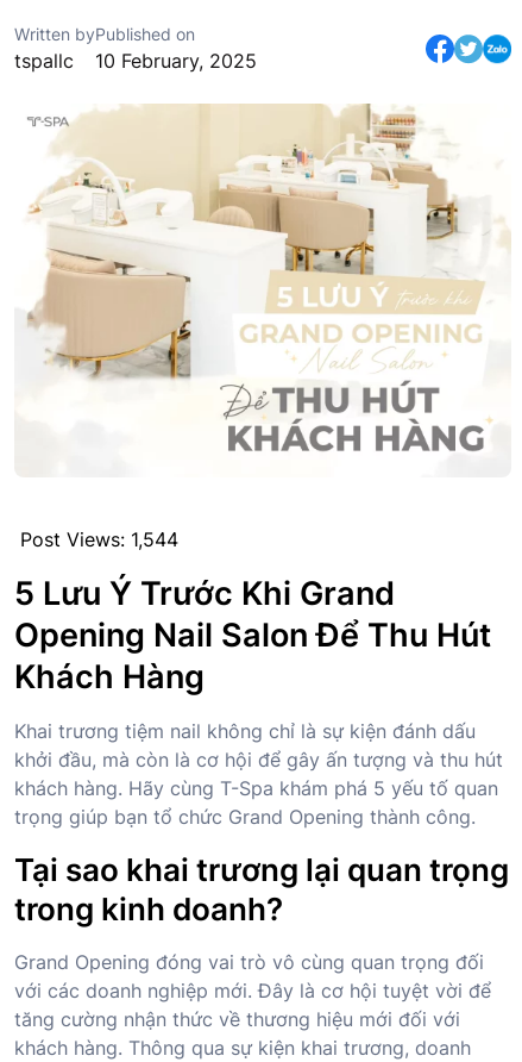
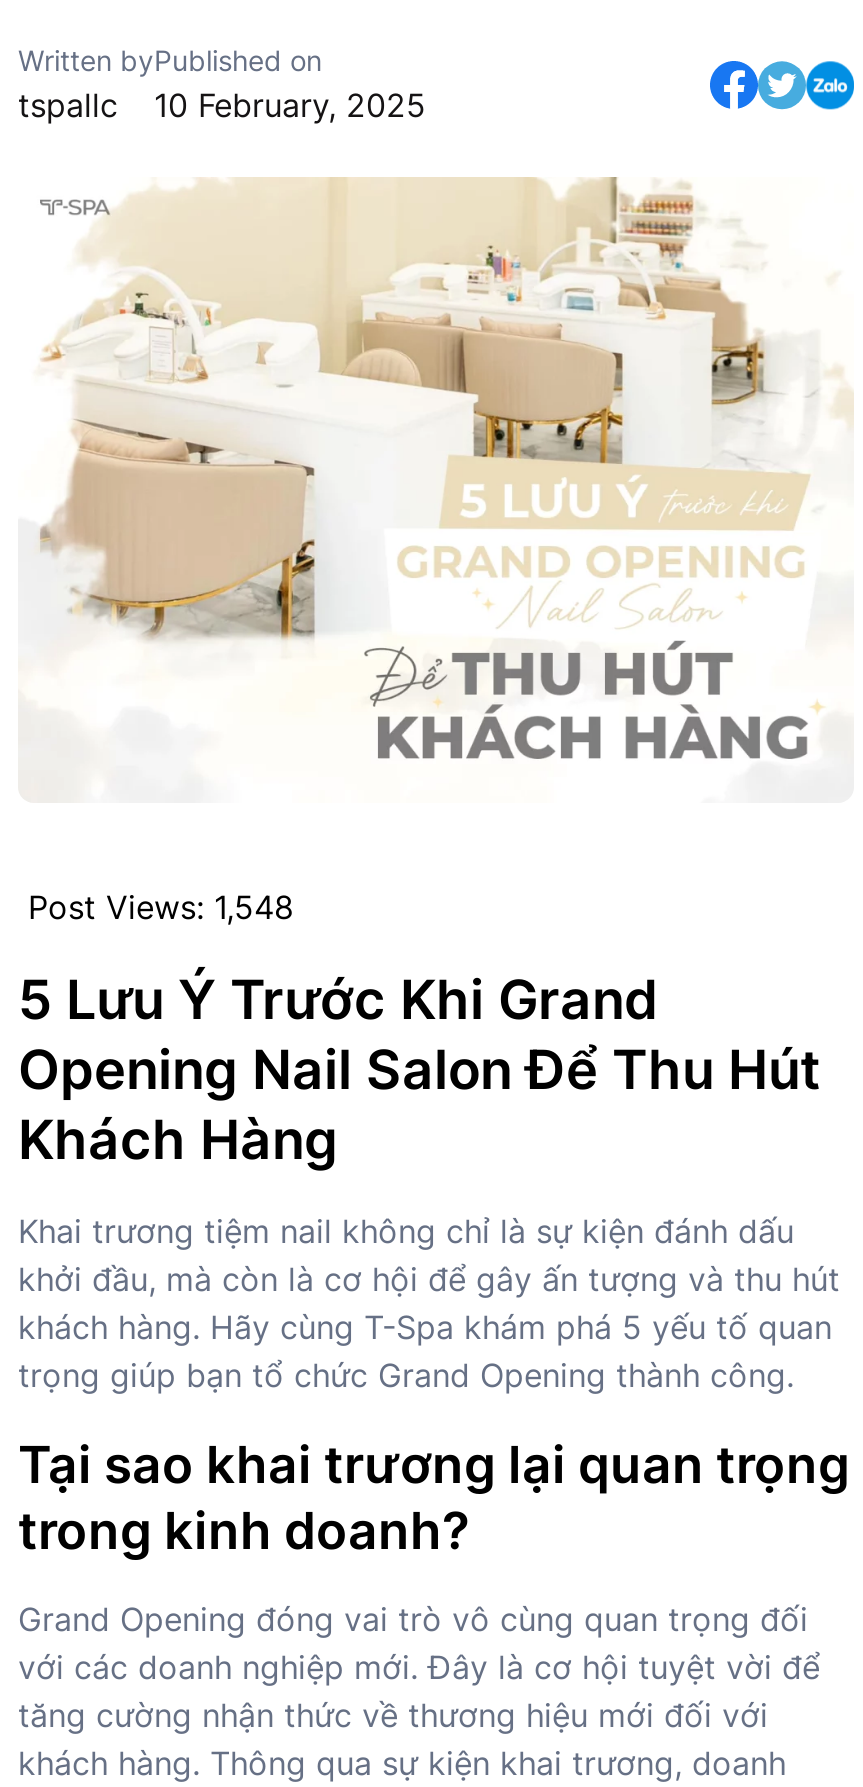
- Post Views: 1,544
+ Post Views: 1,548
